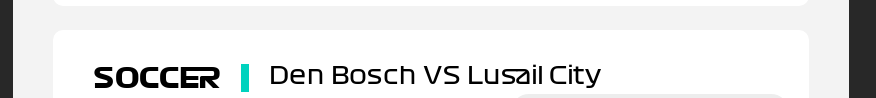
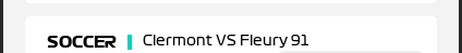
- Den Bosch VS Lusail City
+ Clermont VS Fleury 91
